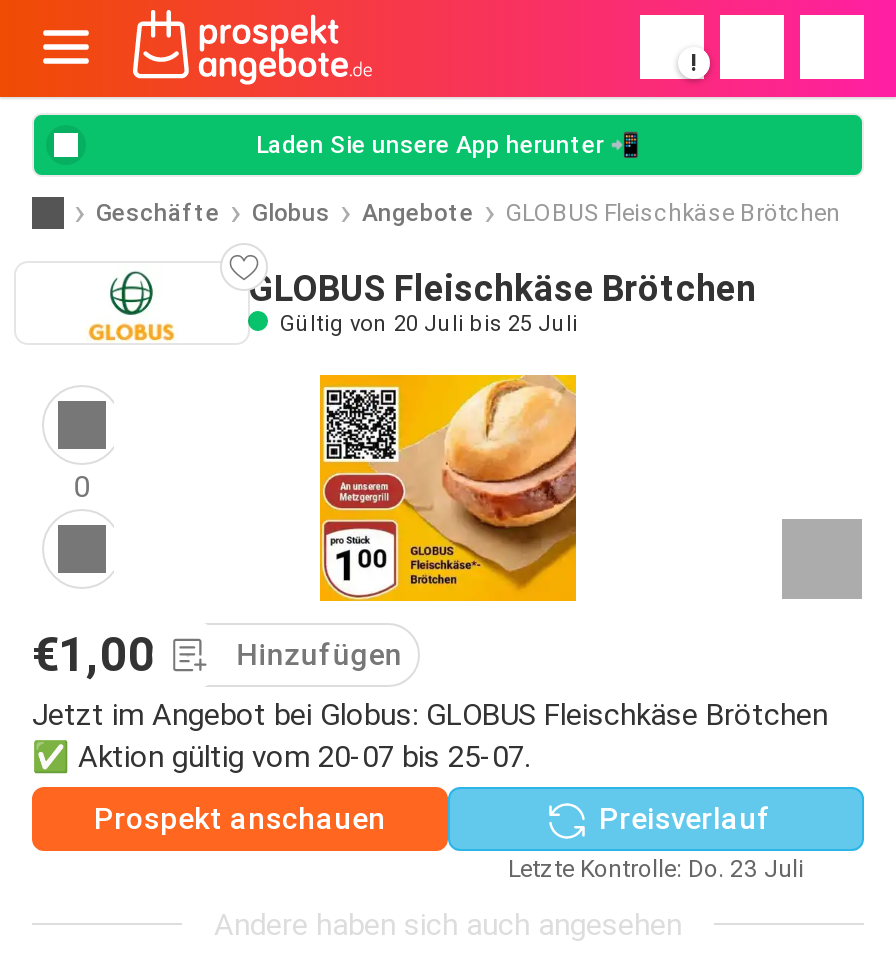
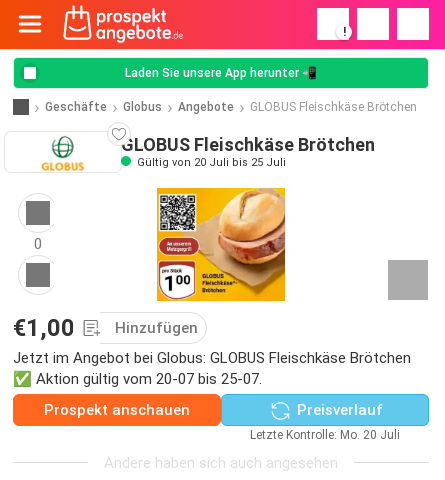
- Letzte Kontrolle: Do. 23 Juli
+ Letzte Kontrolle: Mo. 20 Juli
